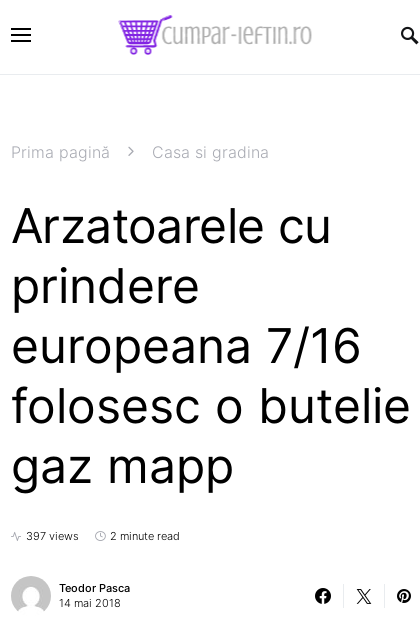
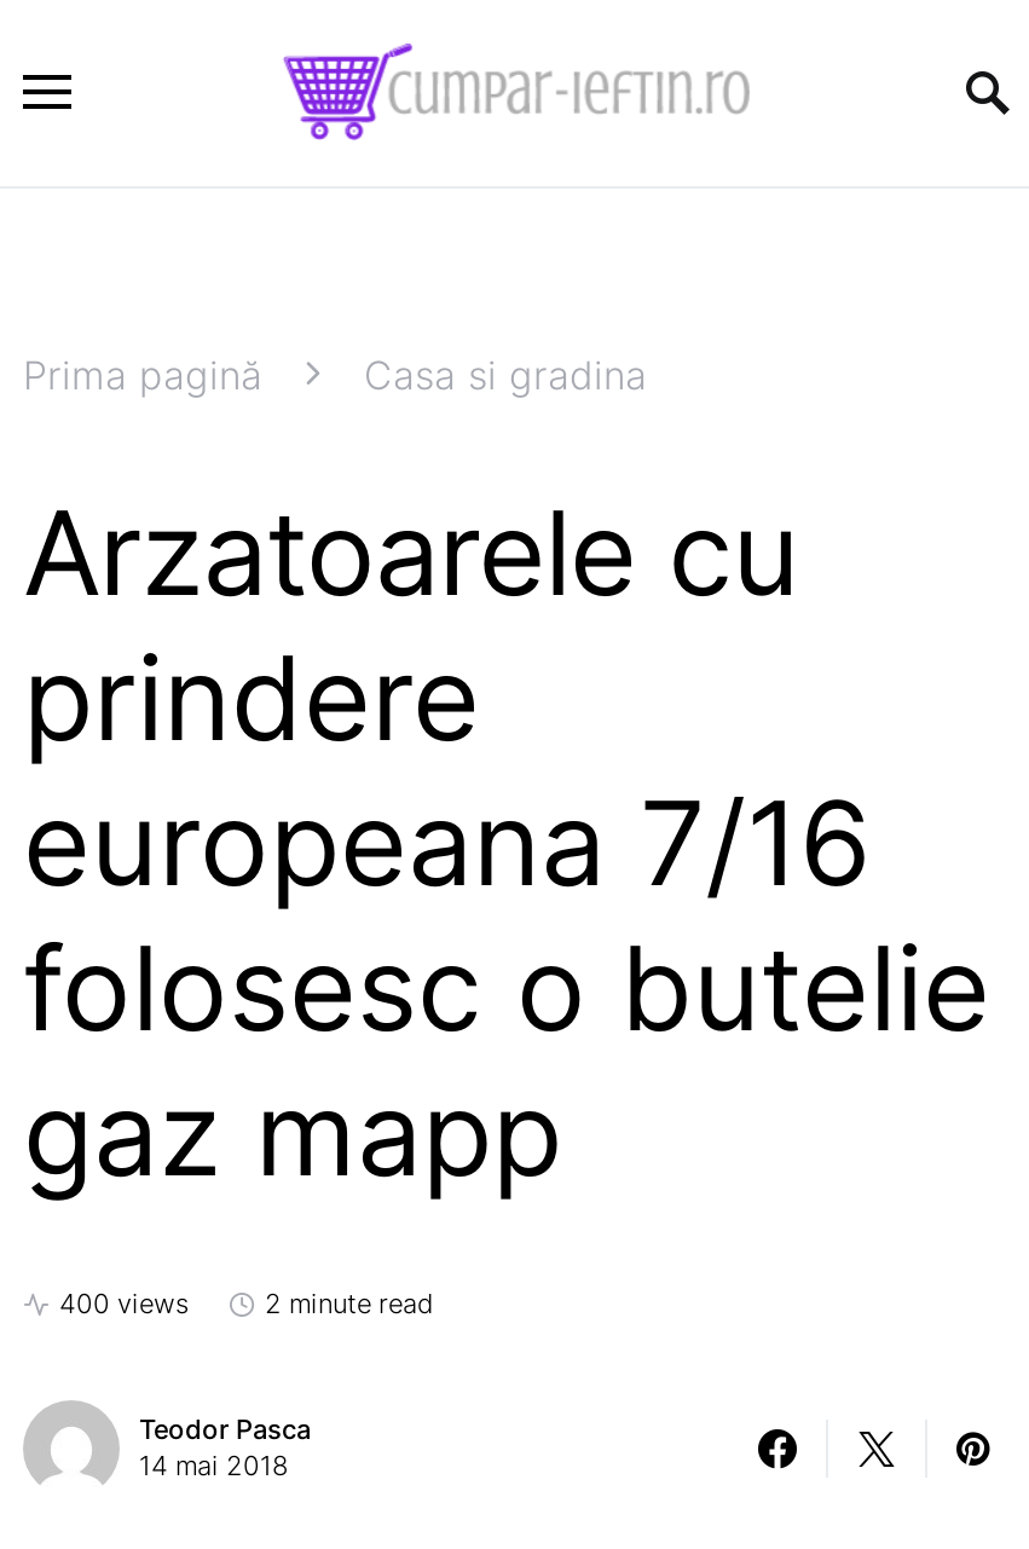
- 397 views
+ 400 views
